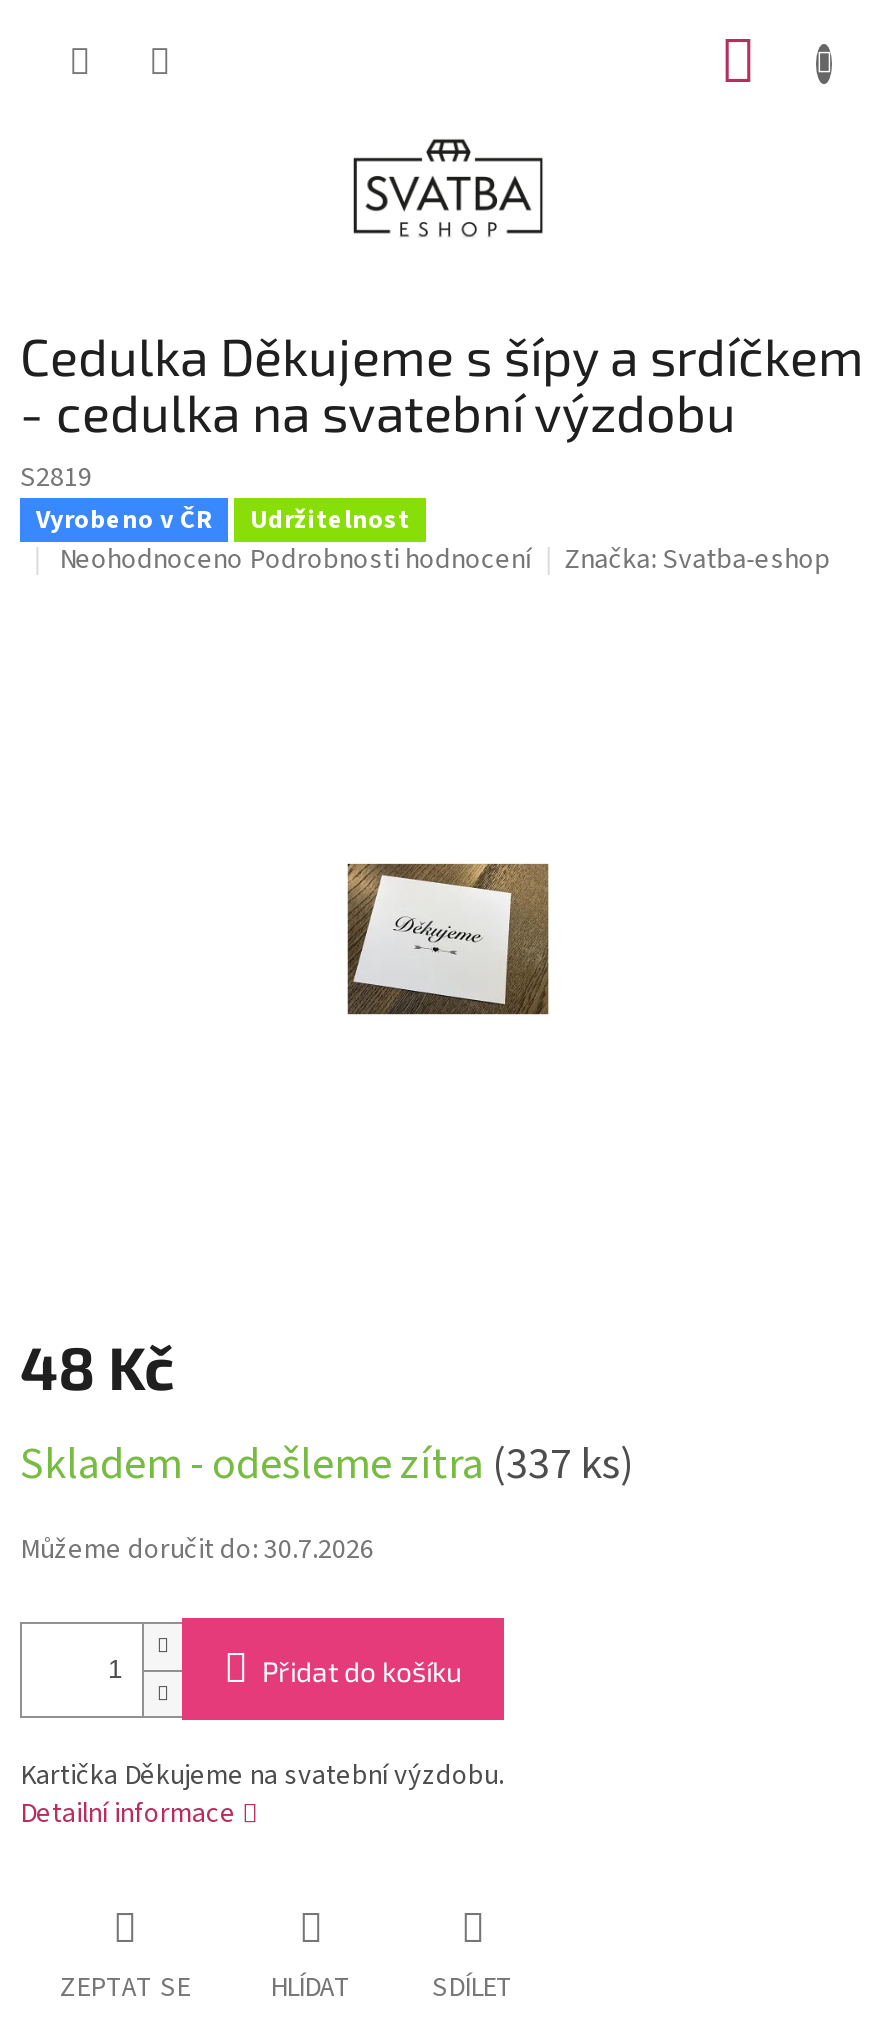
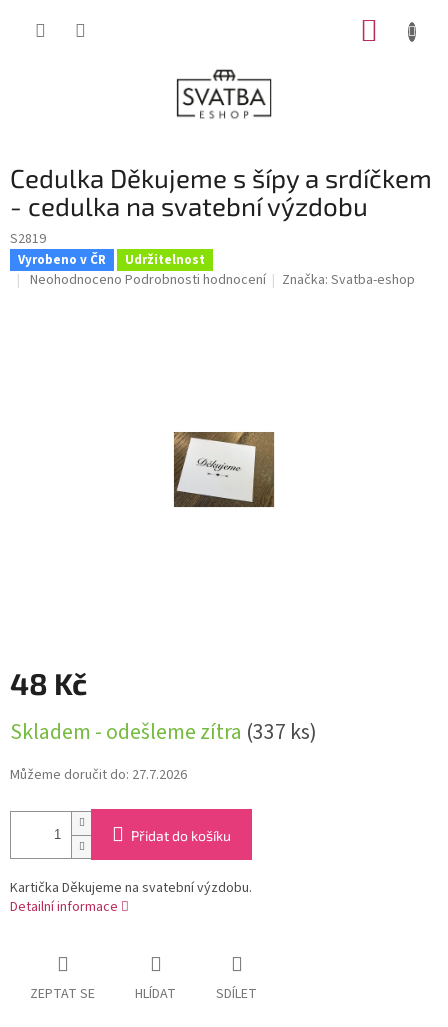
- Můžeme doručit do: 30.7.2026
+ Můžeme doručit do: 27.7.2026
